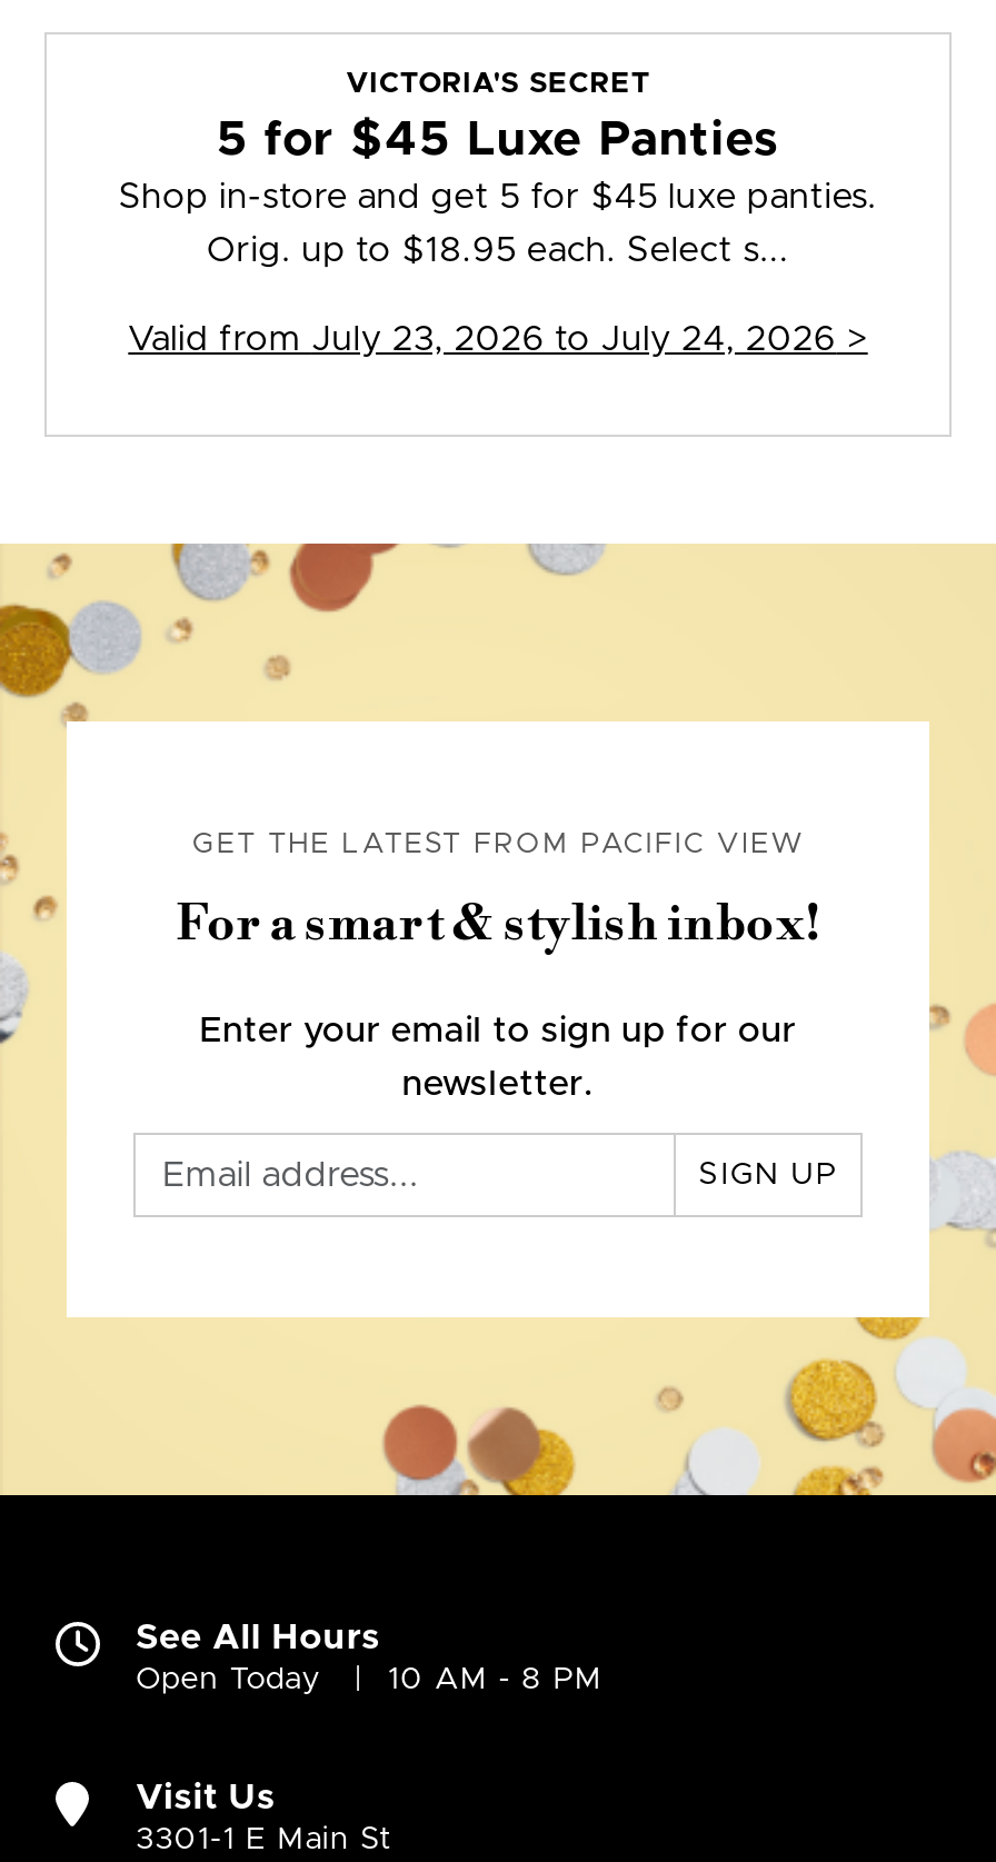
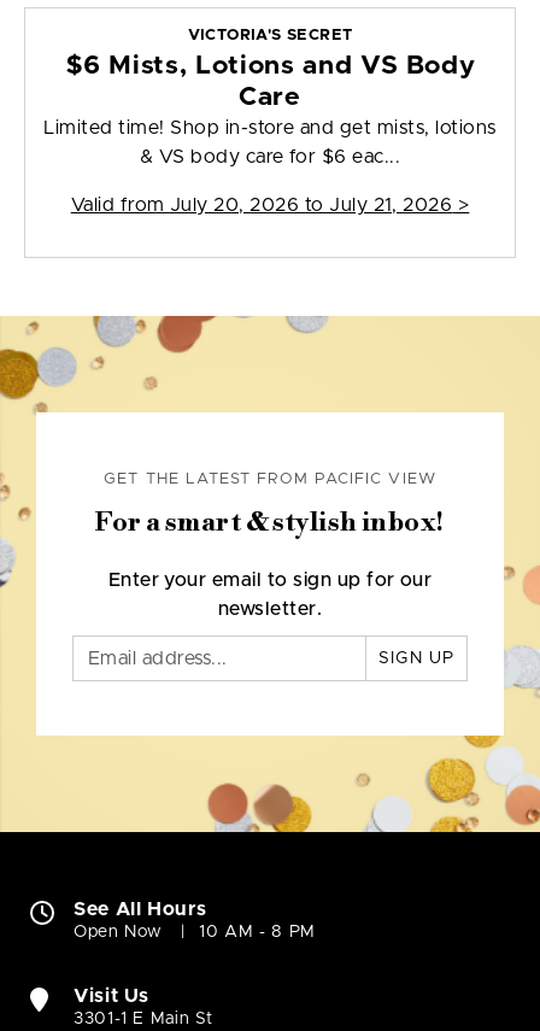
- 5 for $45 Luxe Panties
- Shop in-store and get 5 for $45 luxe panties.
+ $6 Mists, Lotions and VS Body
+ Care
+ Limited time! Shop in-store and get mists, lotions

- Orig. up to $18.95 each. Select s...
+ & VS body care for $6 eac...

- Valid from July 23, 2026 to July 24, 2026 >
+ Valid from July 20, 2026 to July 21, 2026 >

- Open Today
+ Open Now
